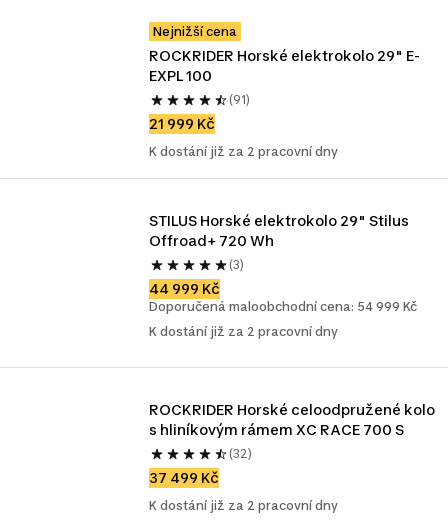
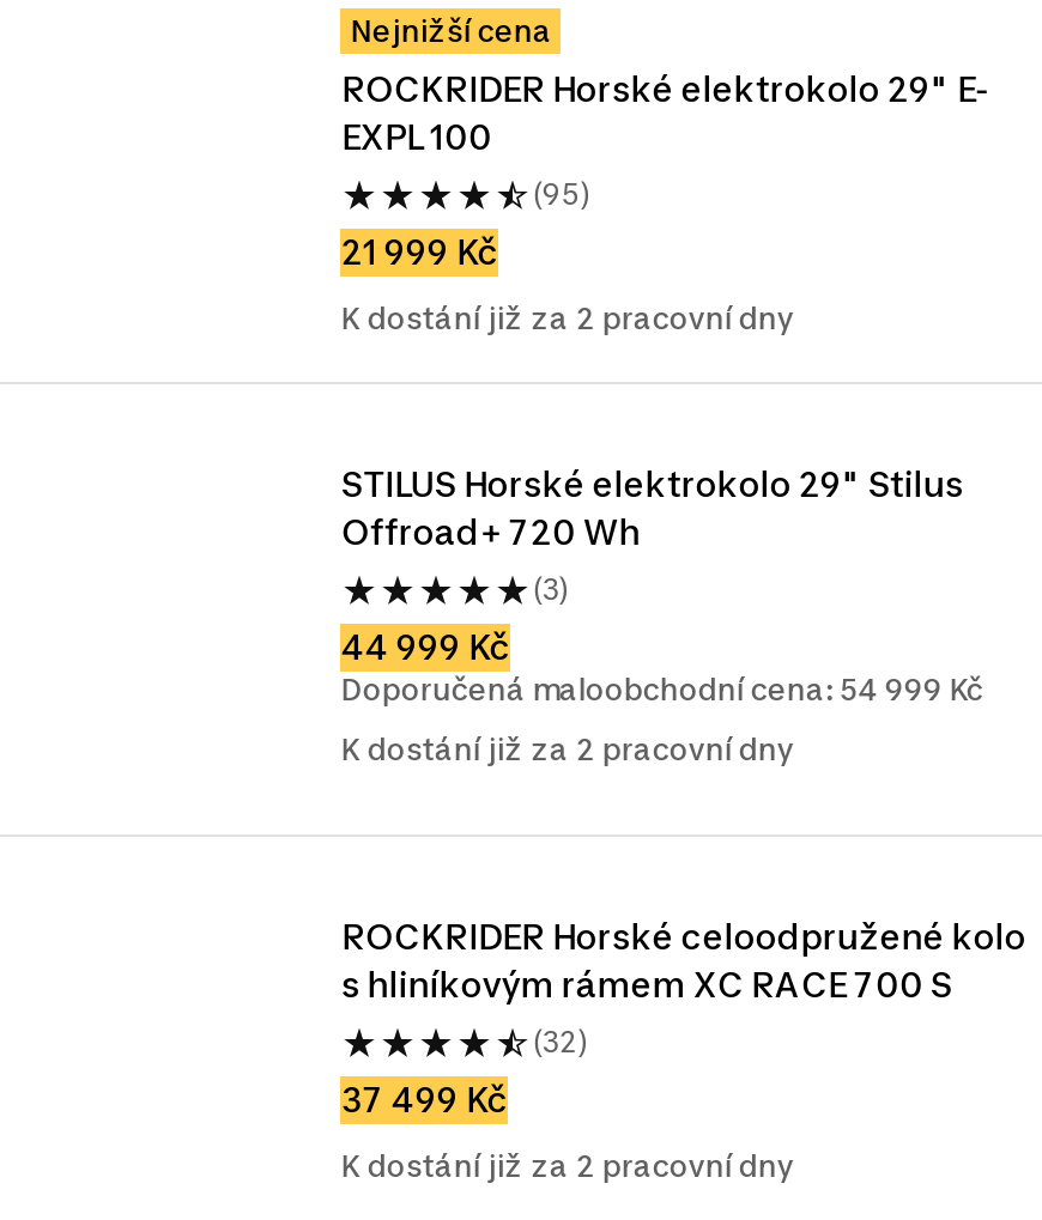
- (91)
+ (95)
